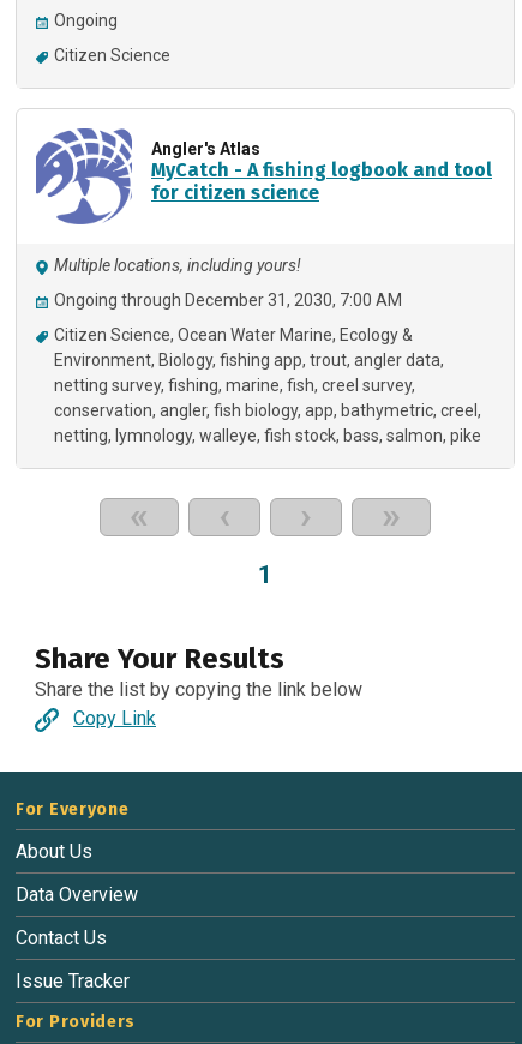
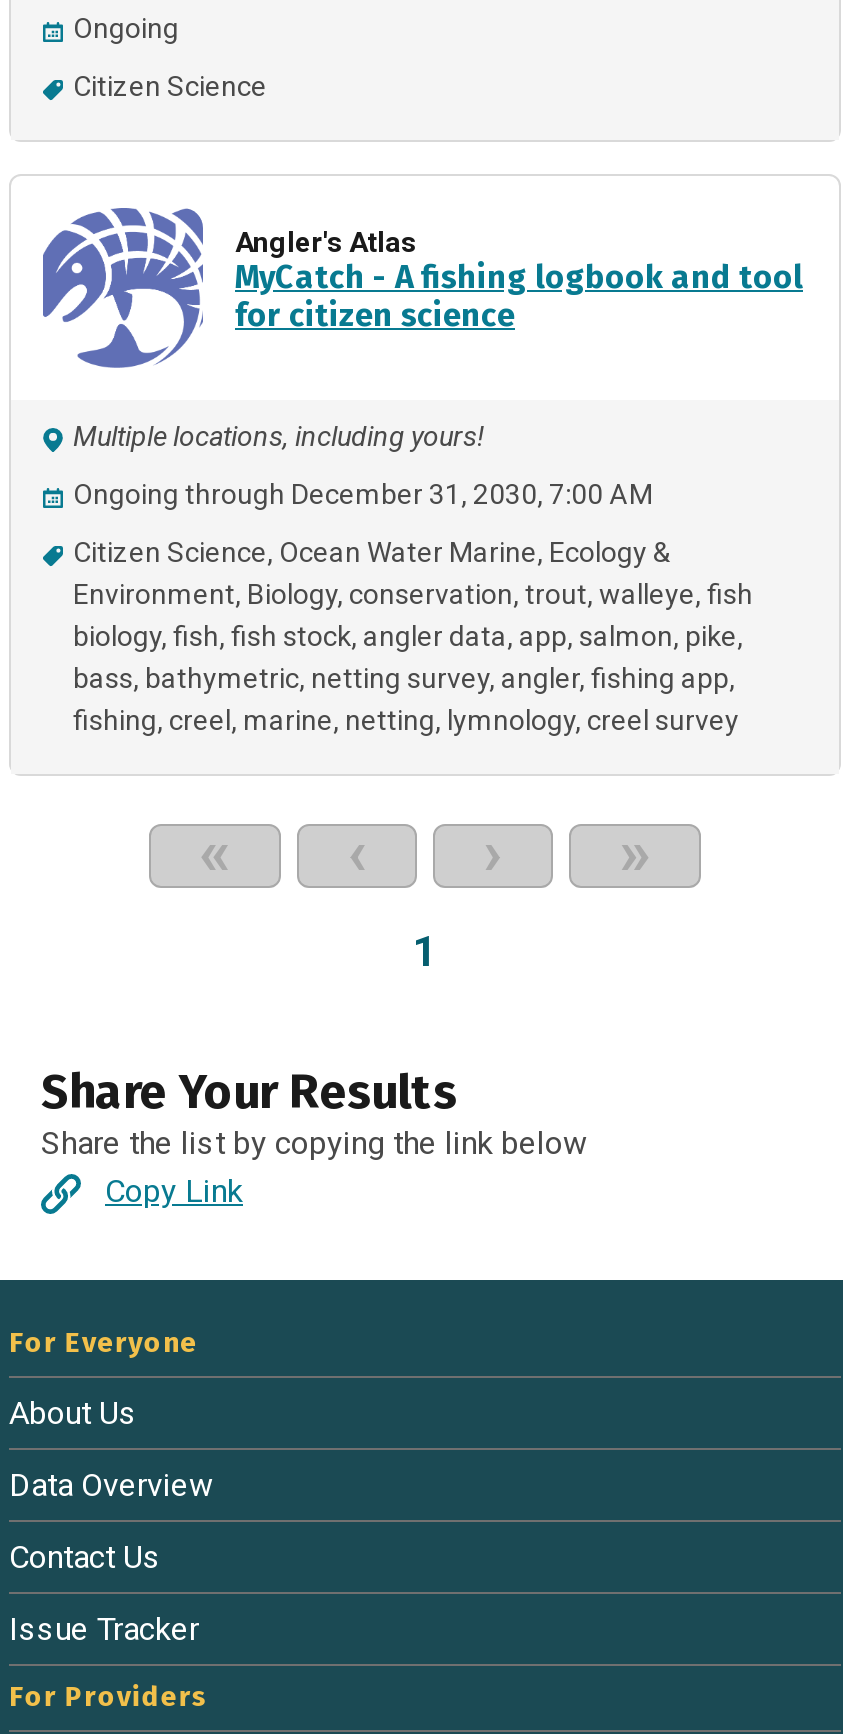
- Environment Biology fishing app trout angler data
- netting survey fishing marine fish creel survey
- conservation angler fish biology app bathymetric creel
- netting lymnology walleye fish stock bass salmon pike
+ Environment Biology conservation trout walleye fish
+ biology fish fish stock angler data app salmon pike
+ bass bathymetric netting survey angler fishing app
+ fishing creel marine netting lymnology creel survey
